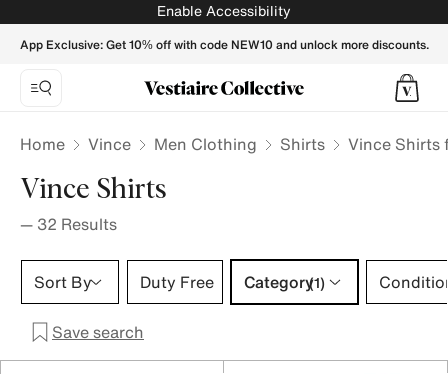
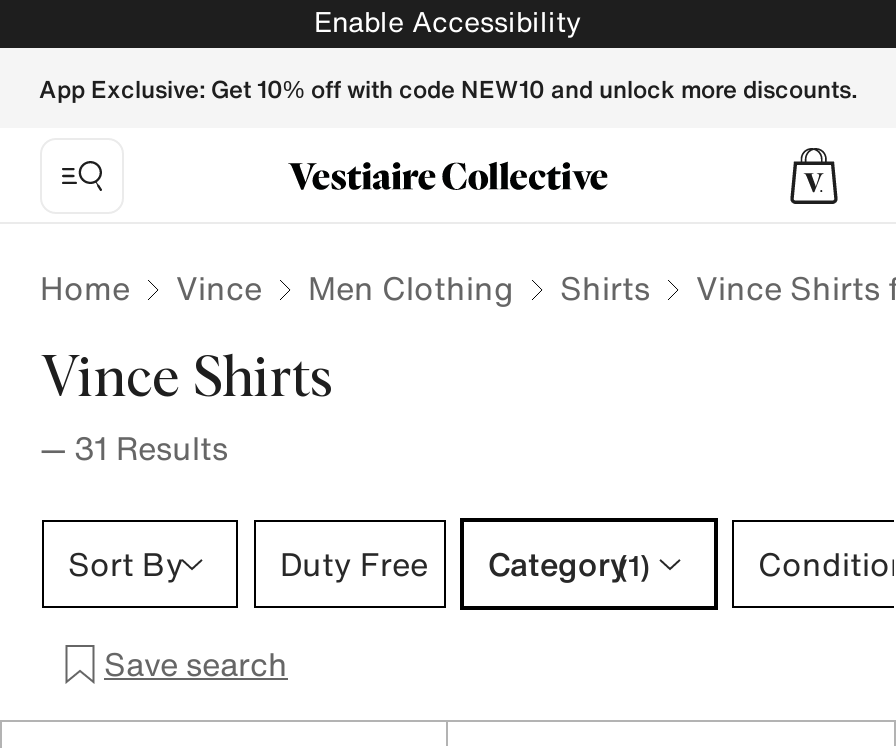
- — 32 Results
+ — 31 Results
